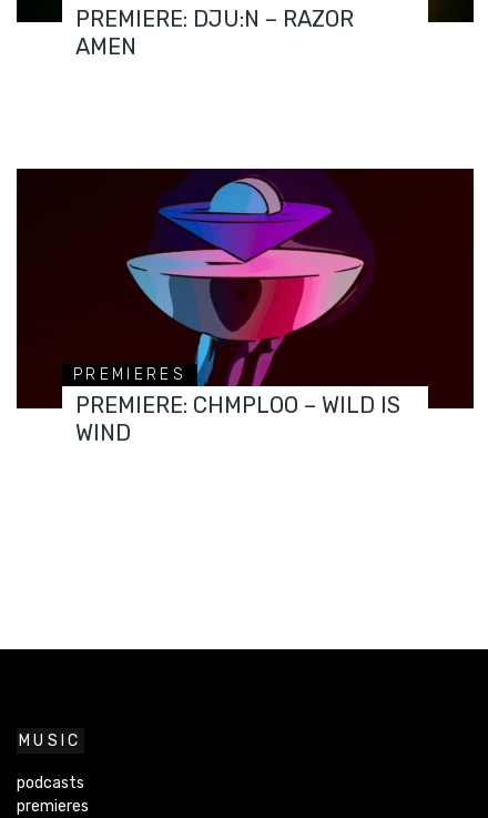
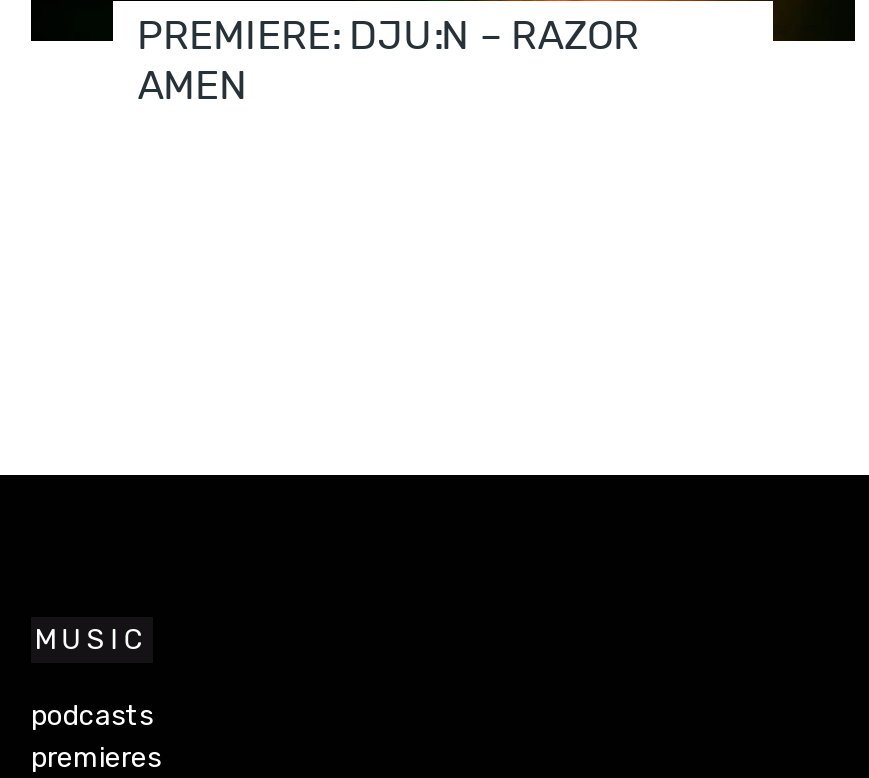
- [image]
- PREMIERES
- PREMIERE: CHMPLOO – WILD IS
- WIND
